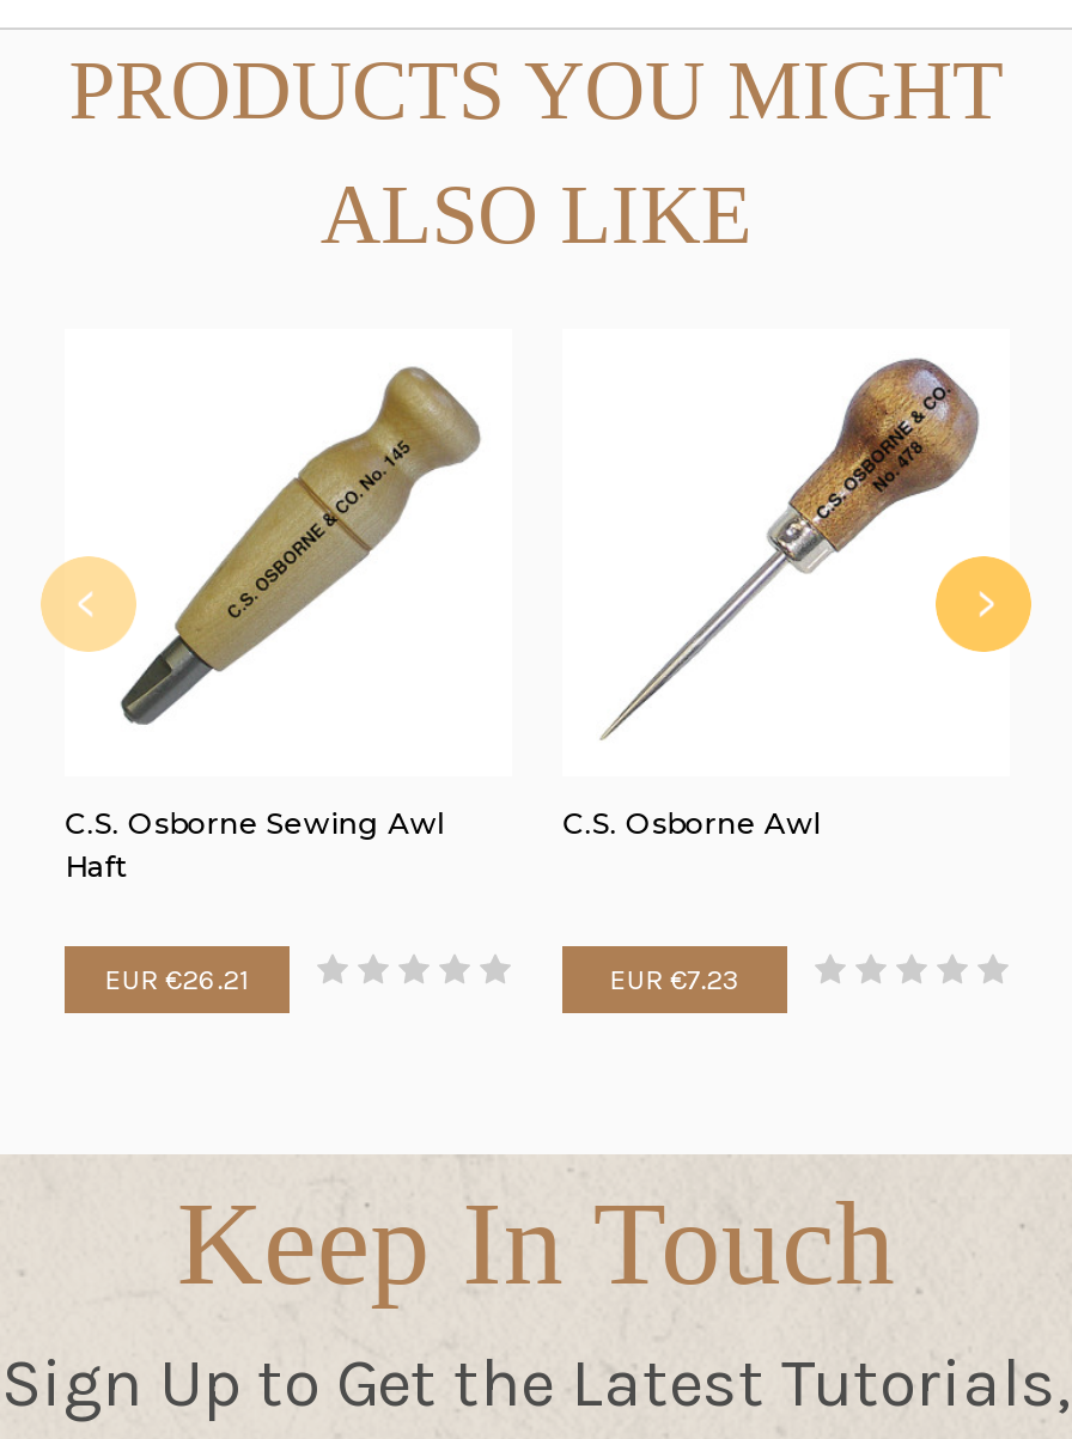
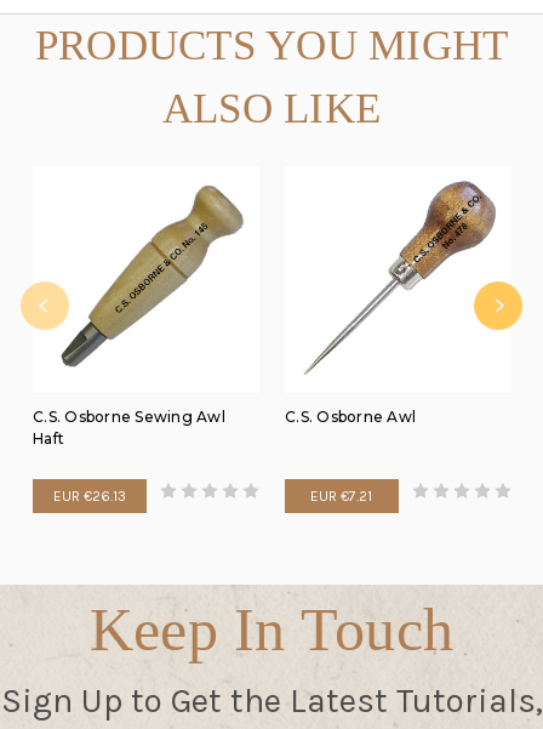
- EUR €26.21
+ EUR €26.13

- EUR €7.23
+ EUR €7.21
